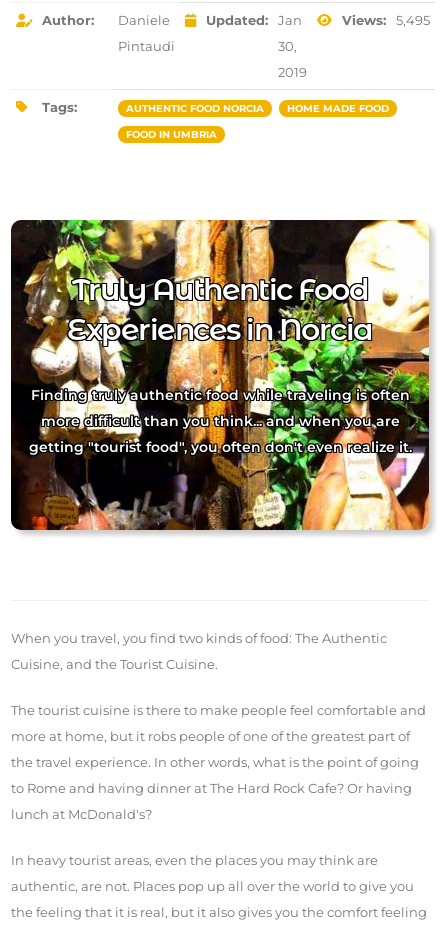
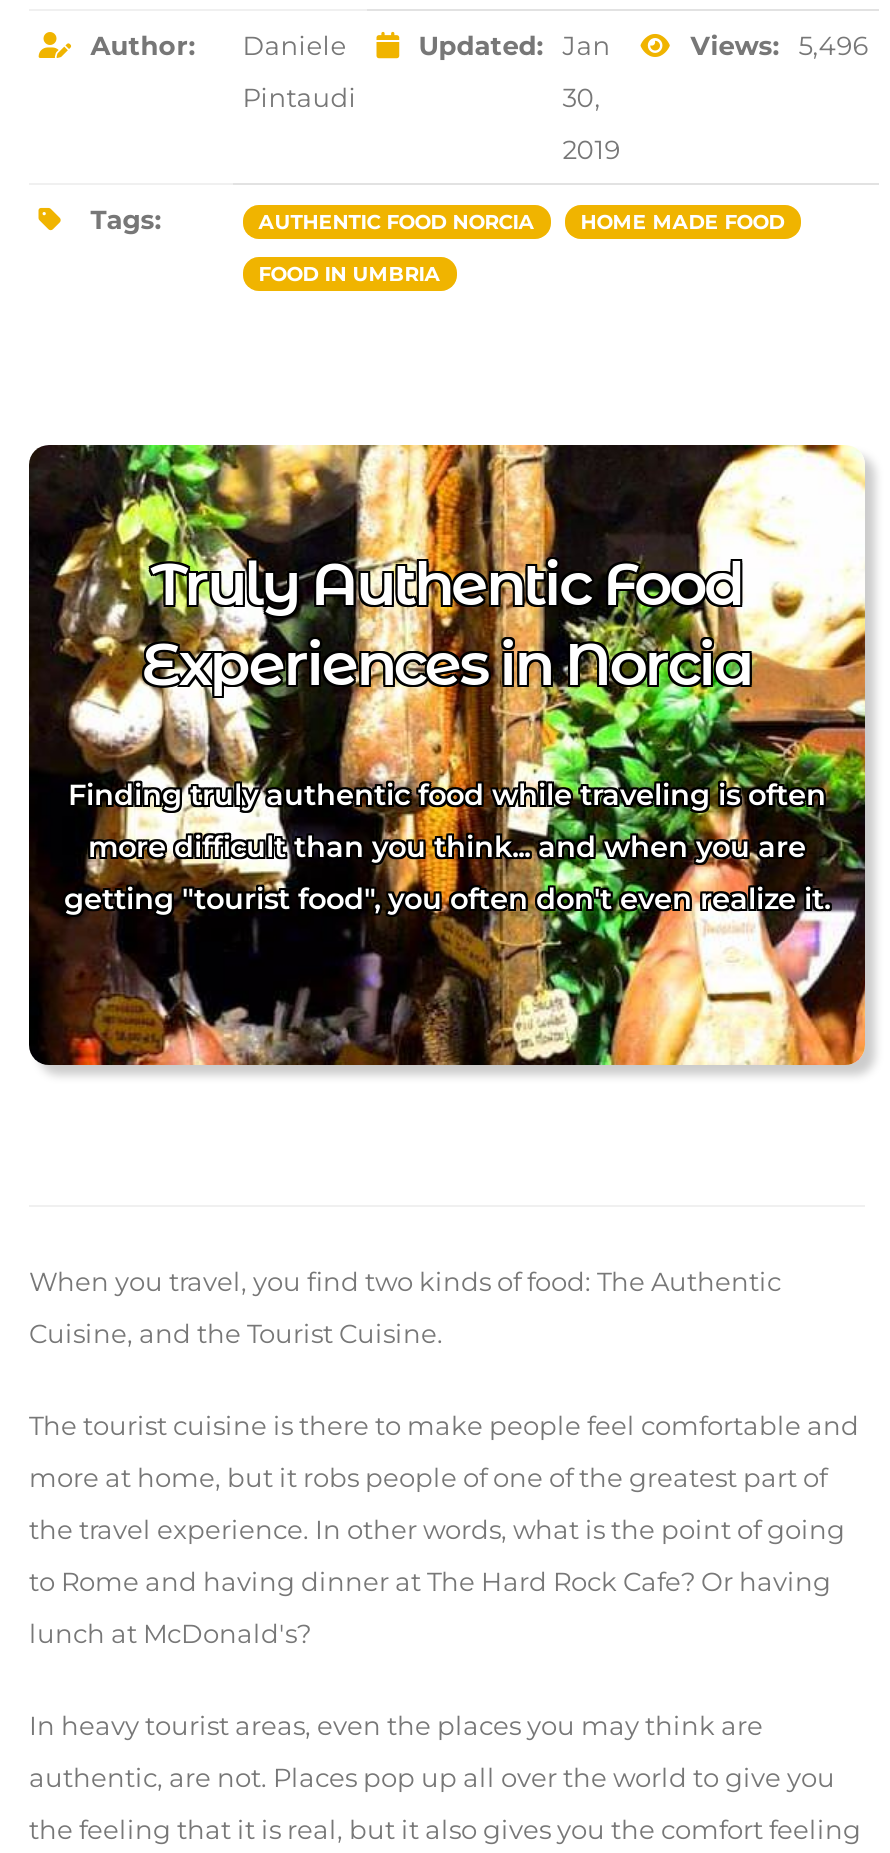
- Views: 5,495
+ Views: 5,496
